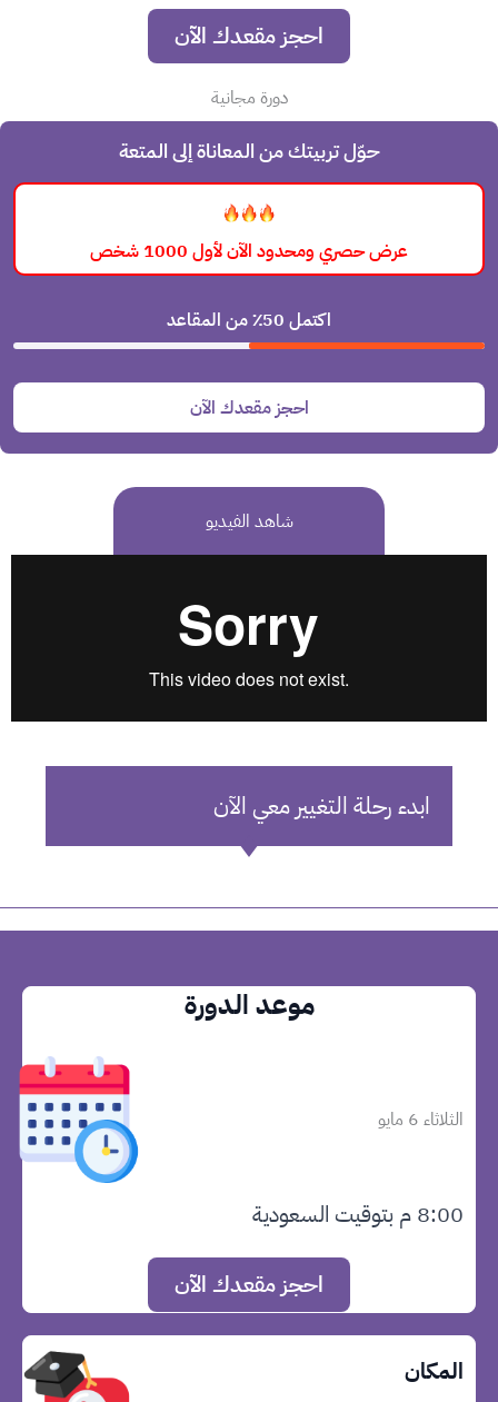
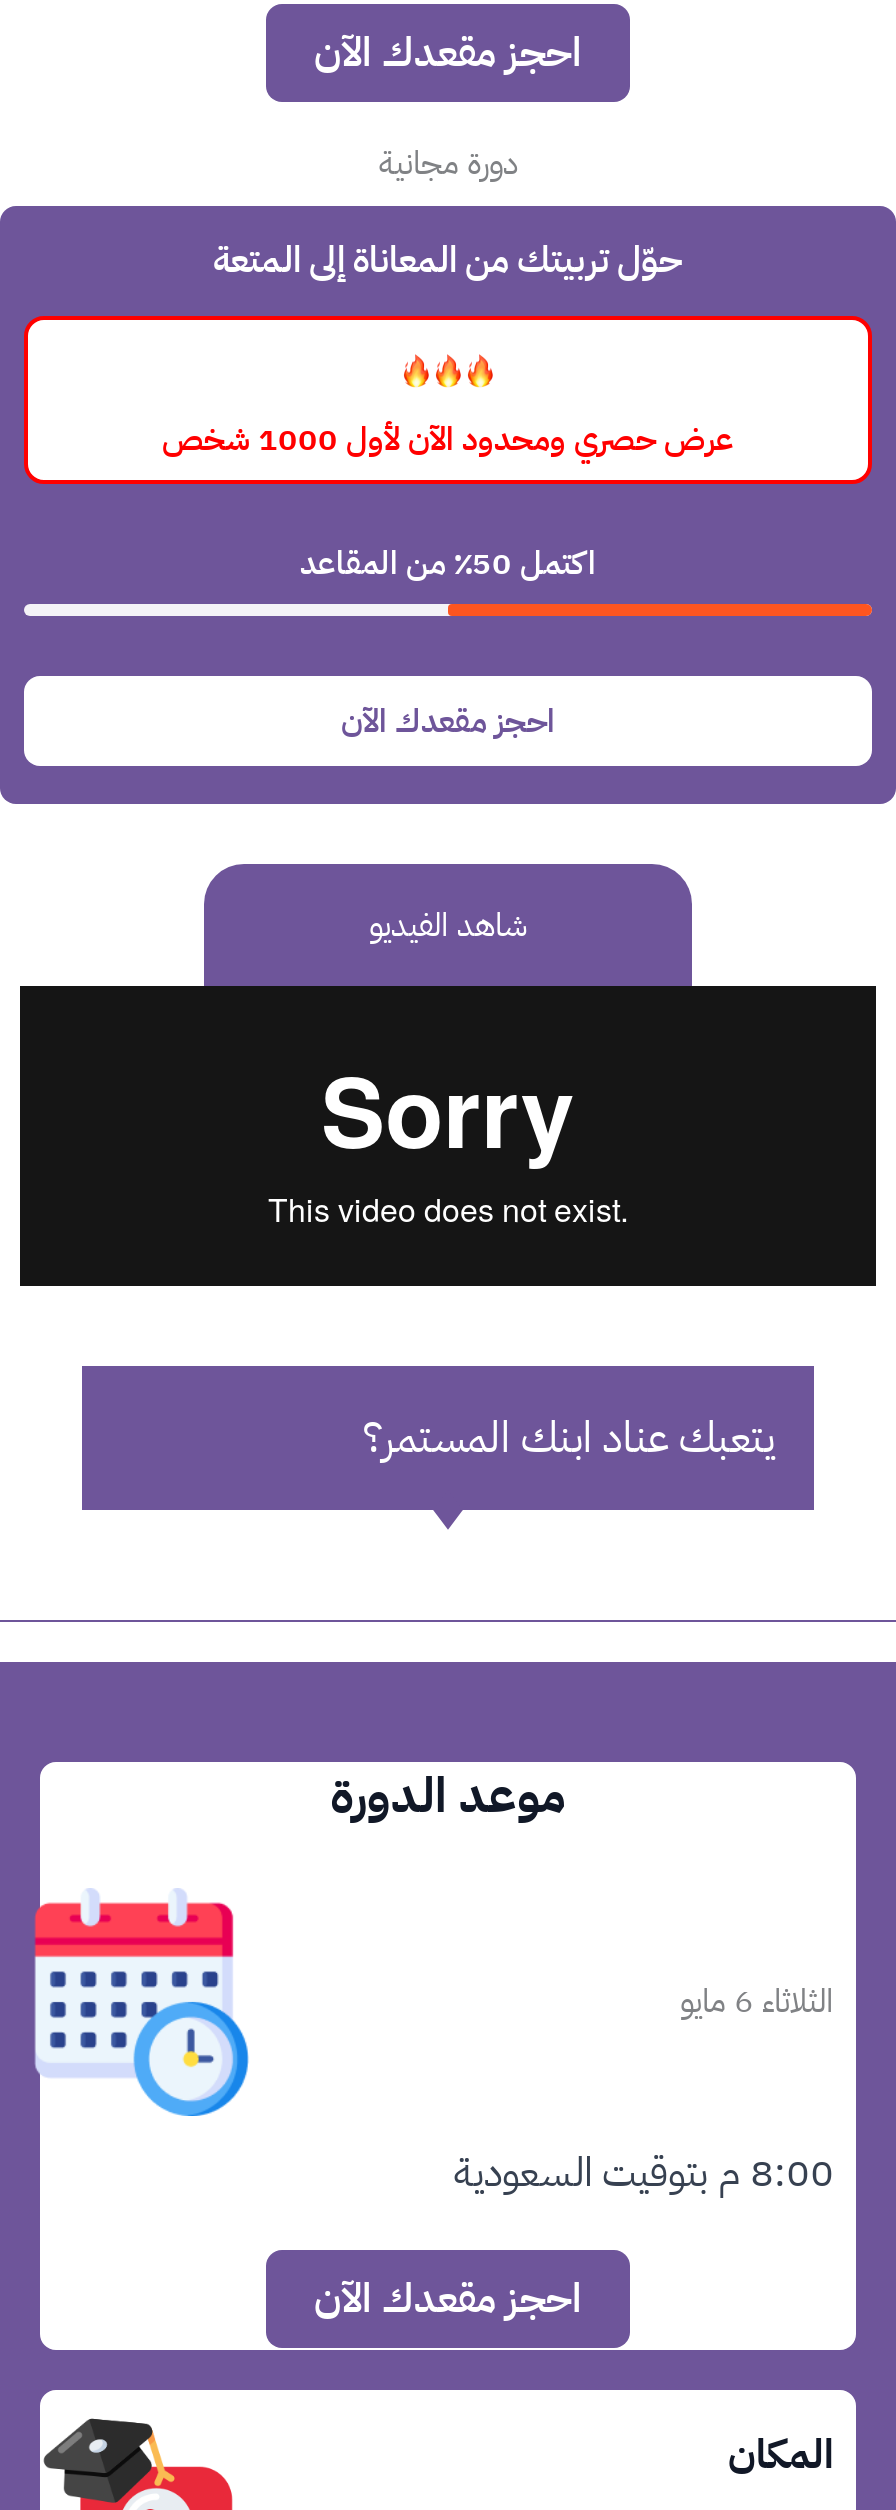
- ابدء رحلة التغيير معي الآن
+ يتعبك عناد ابنك المستمر؟
